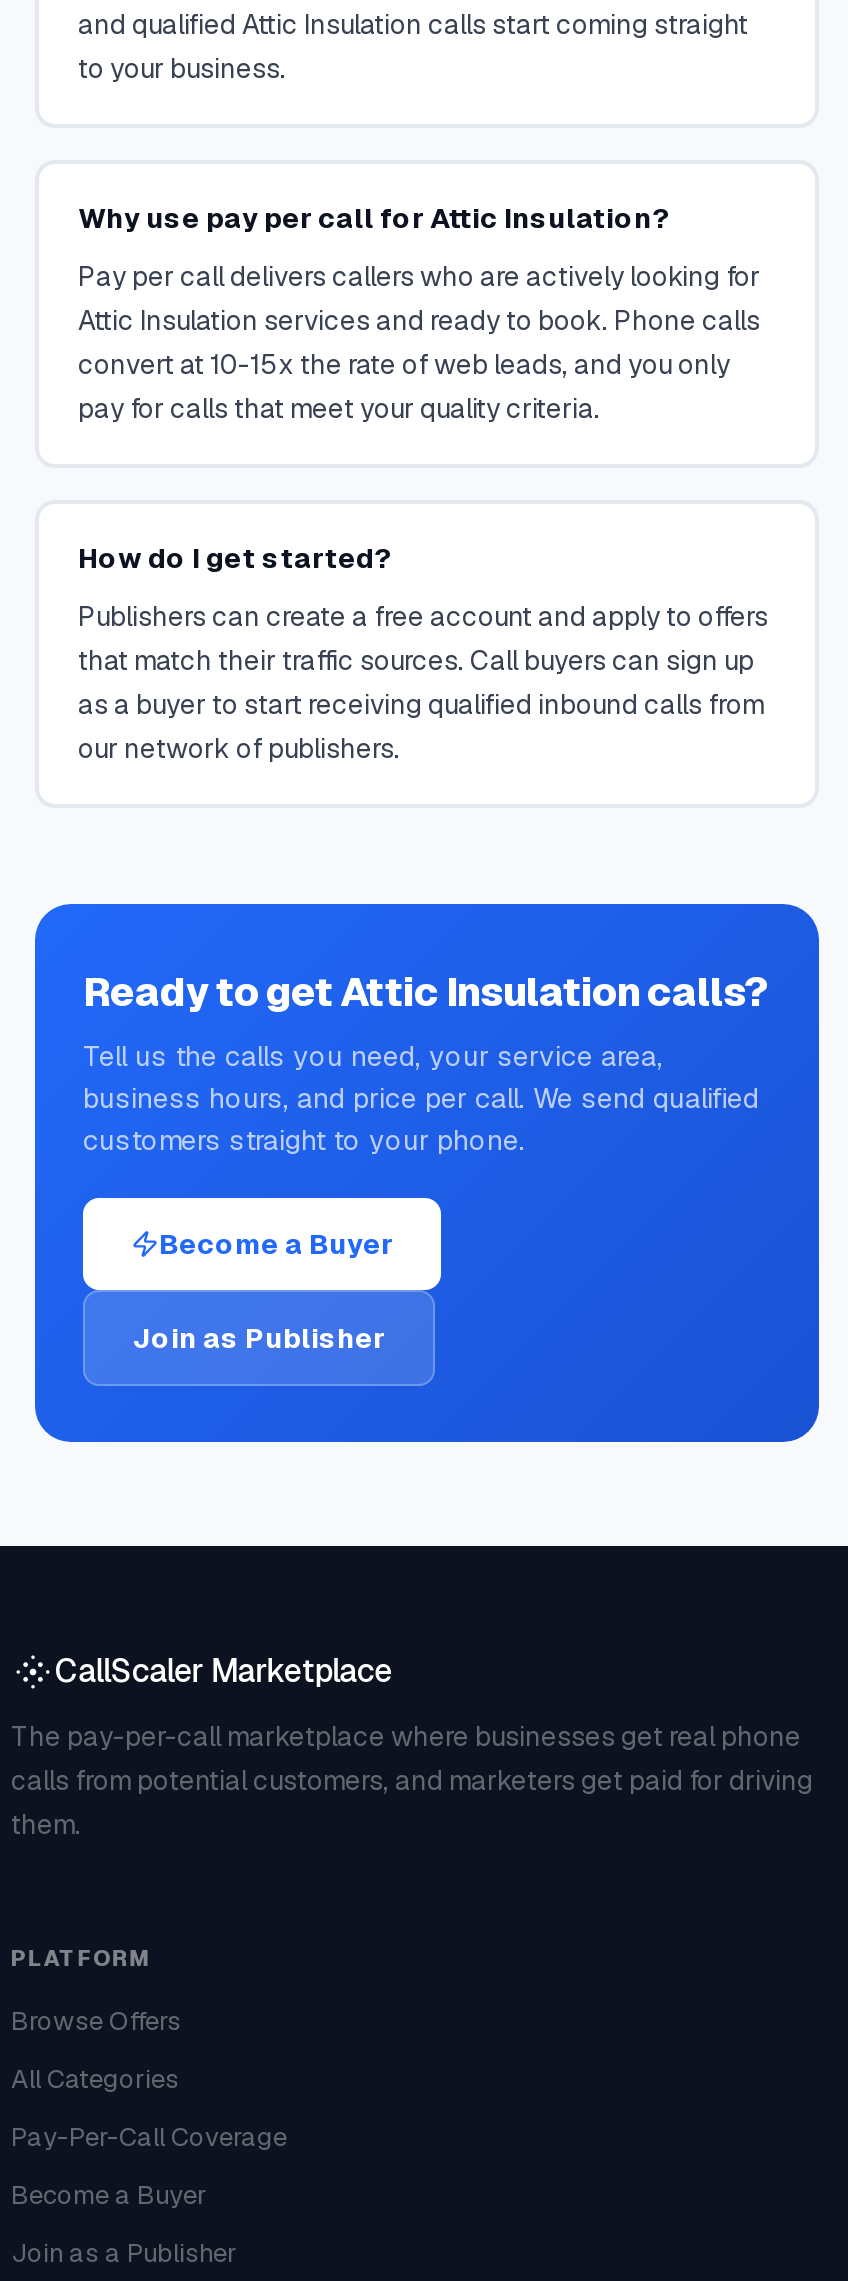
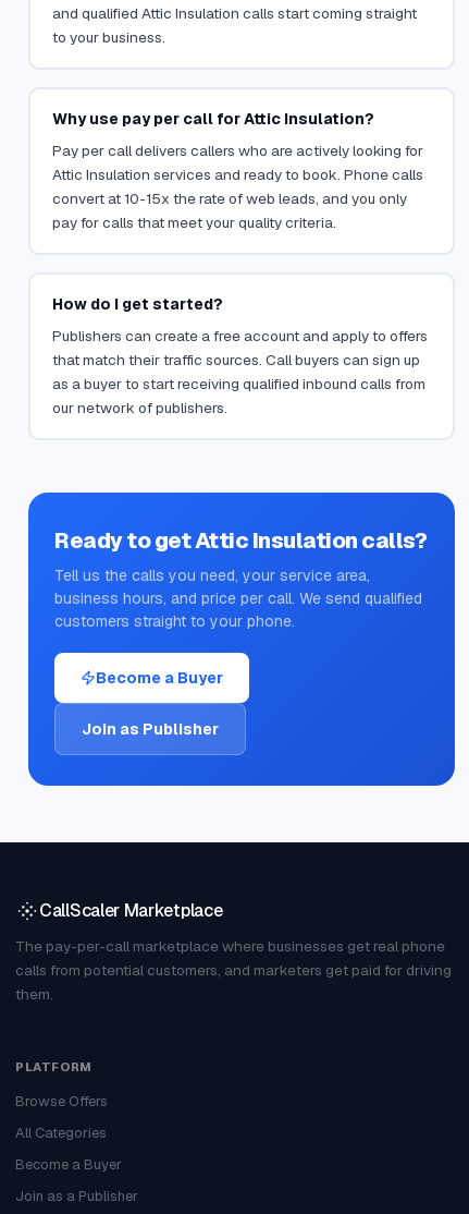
- Pay-Per-Call Coverage
